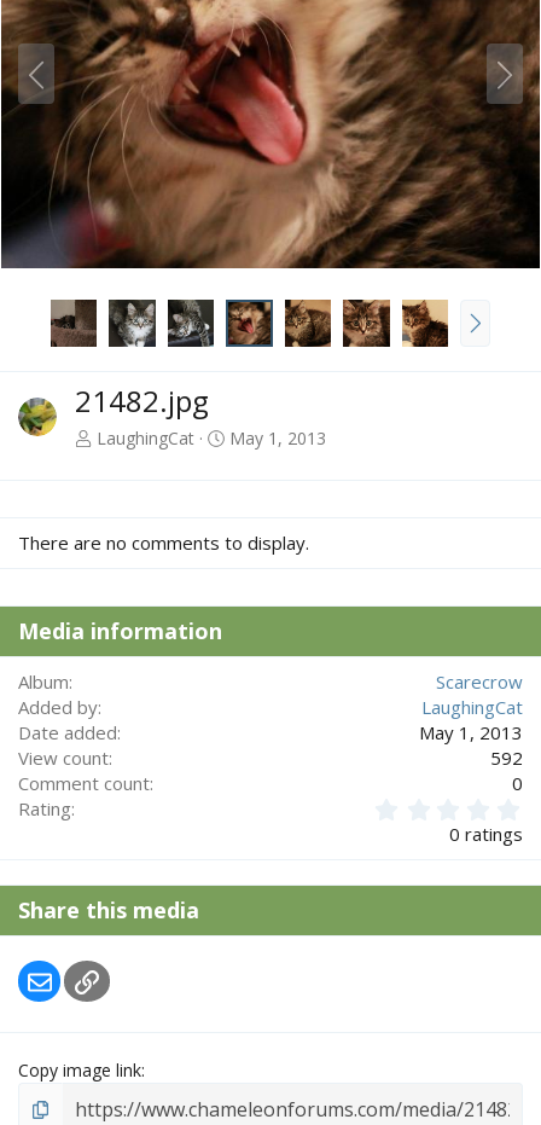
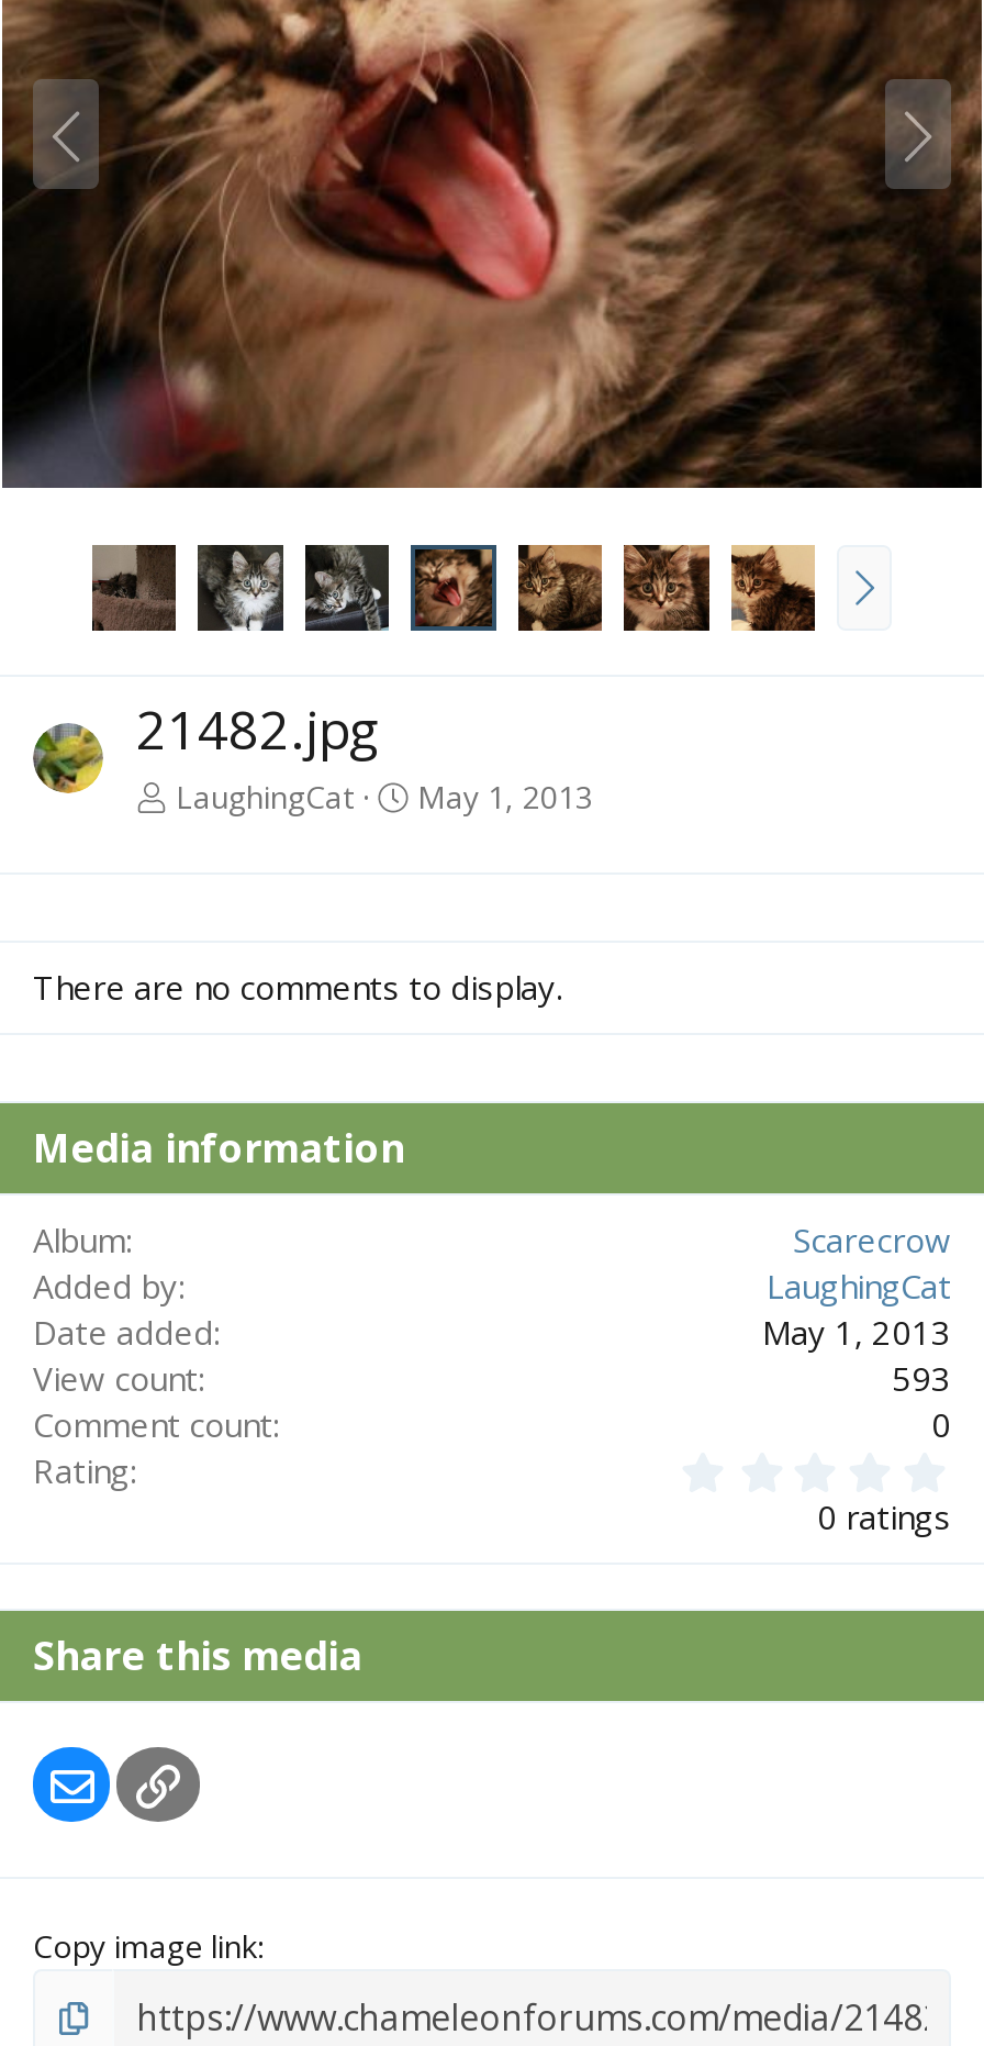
- 592
+ 593
